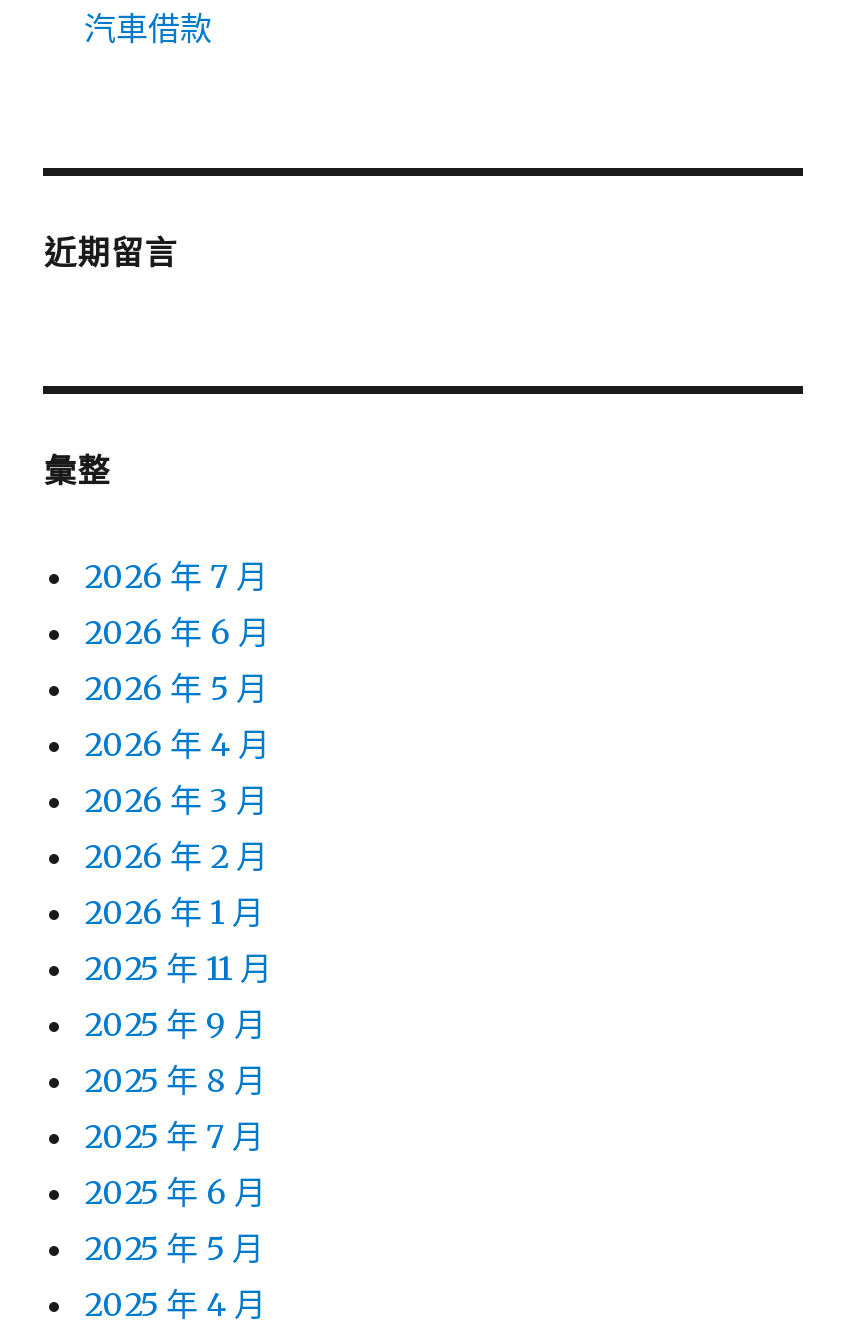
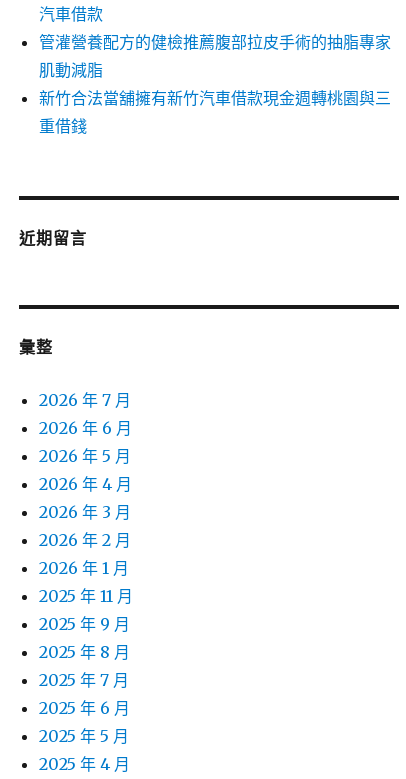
+ 管灌營養配方的健檢推薦腹部拉皮手術的抽脂專家
+ 肌動減脂
+ 新竹合法當舖擁有新竹汽車借款現金週轉桃園與三
+ 重借錢
